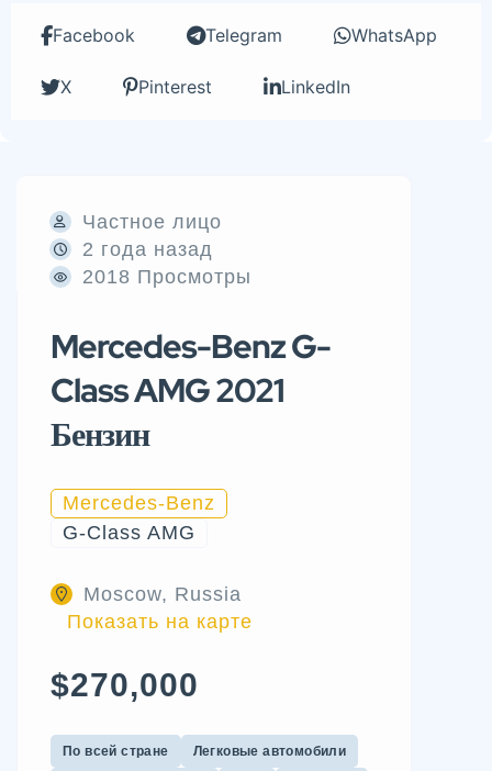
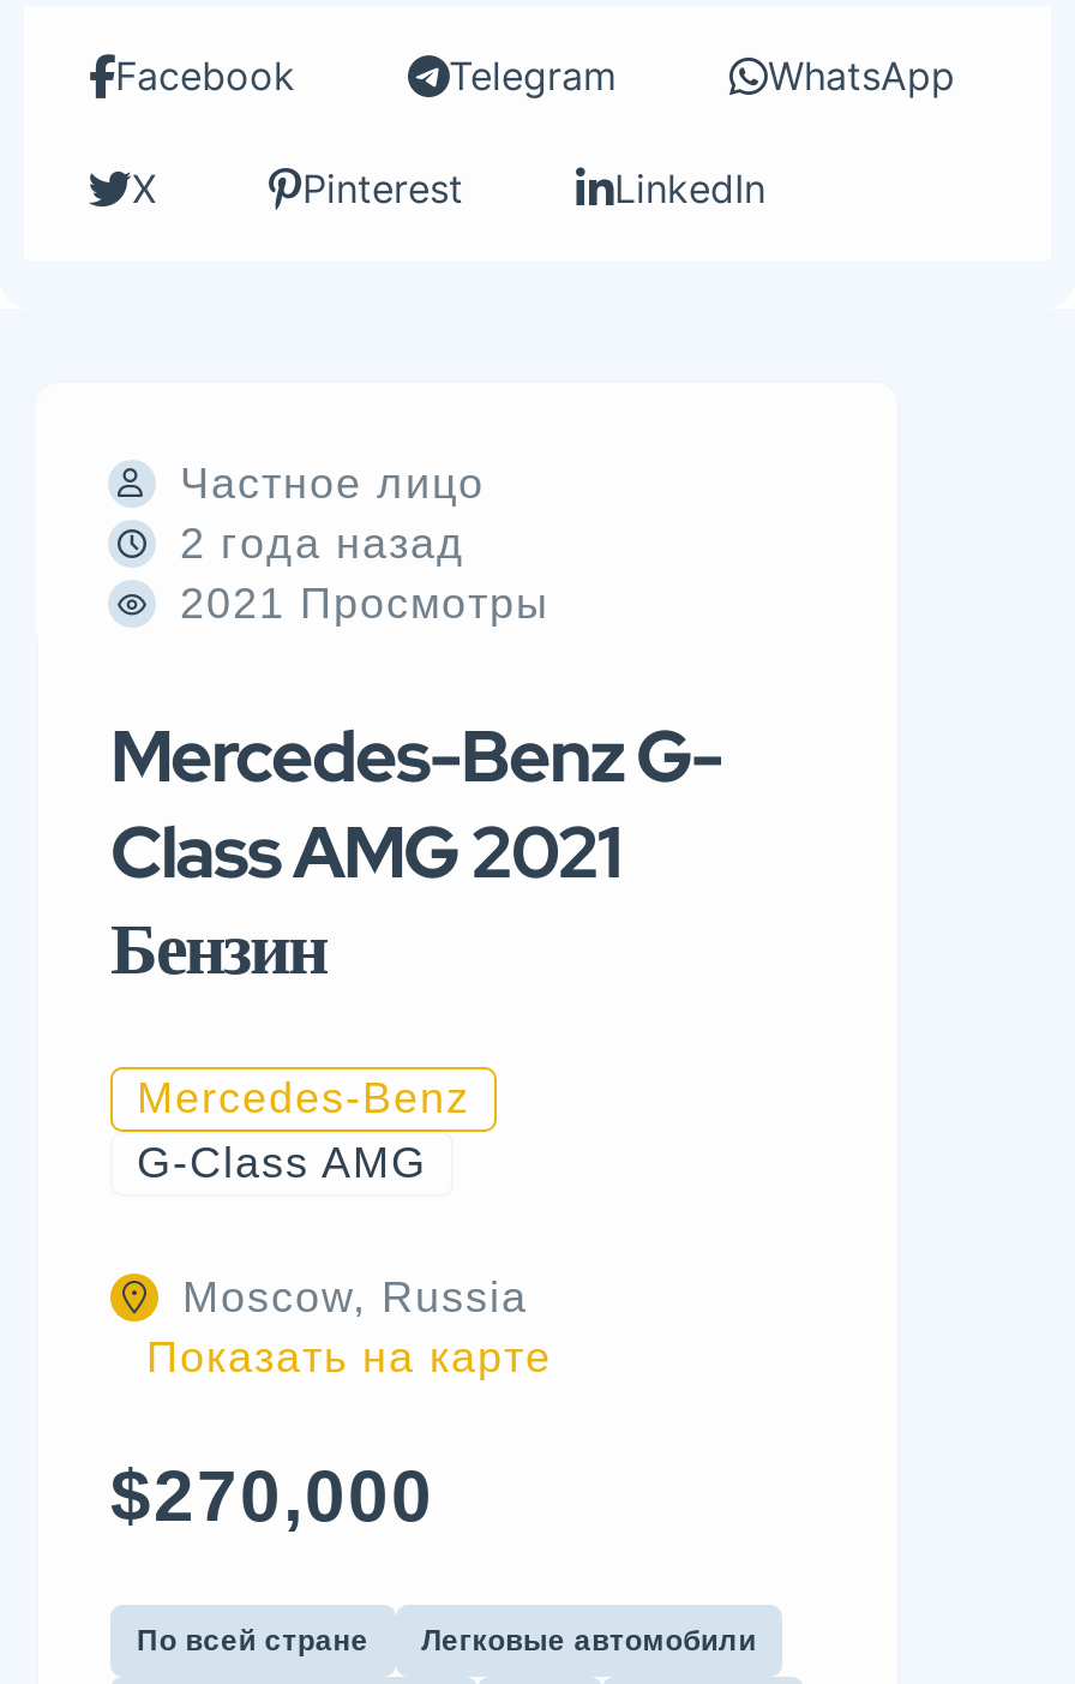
- 2018 Просмотры
+ 2021 Просмотры
